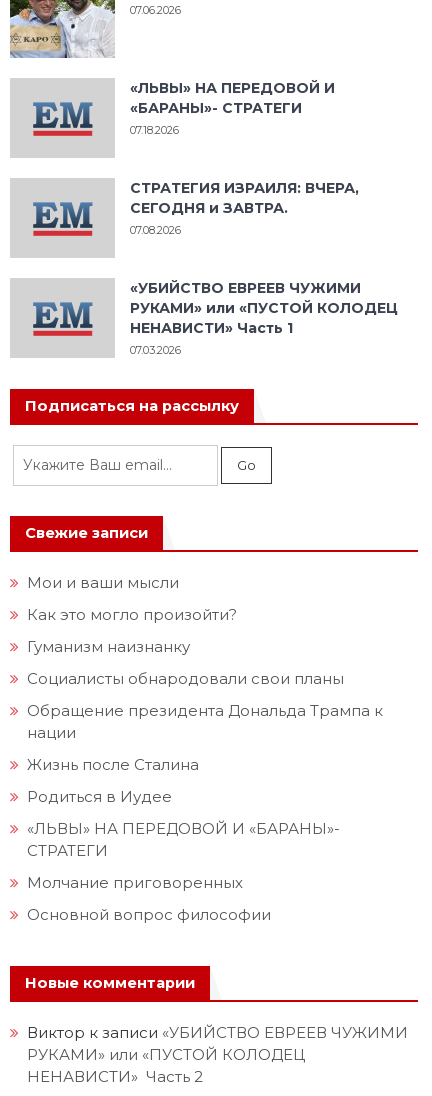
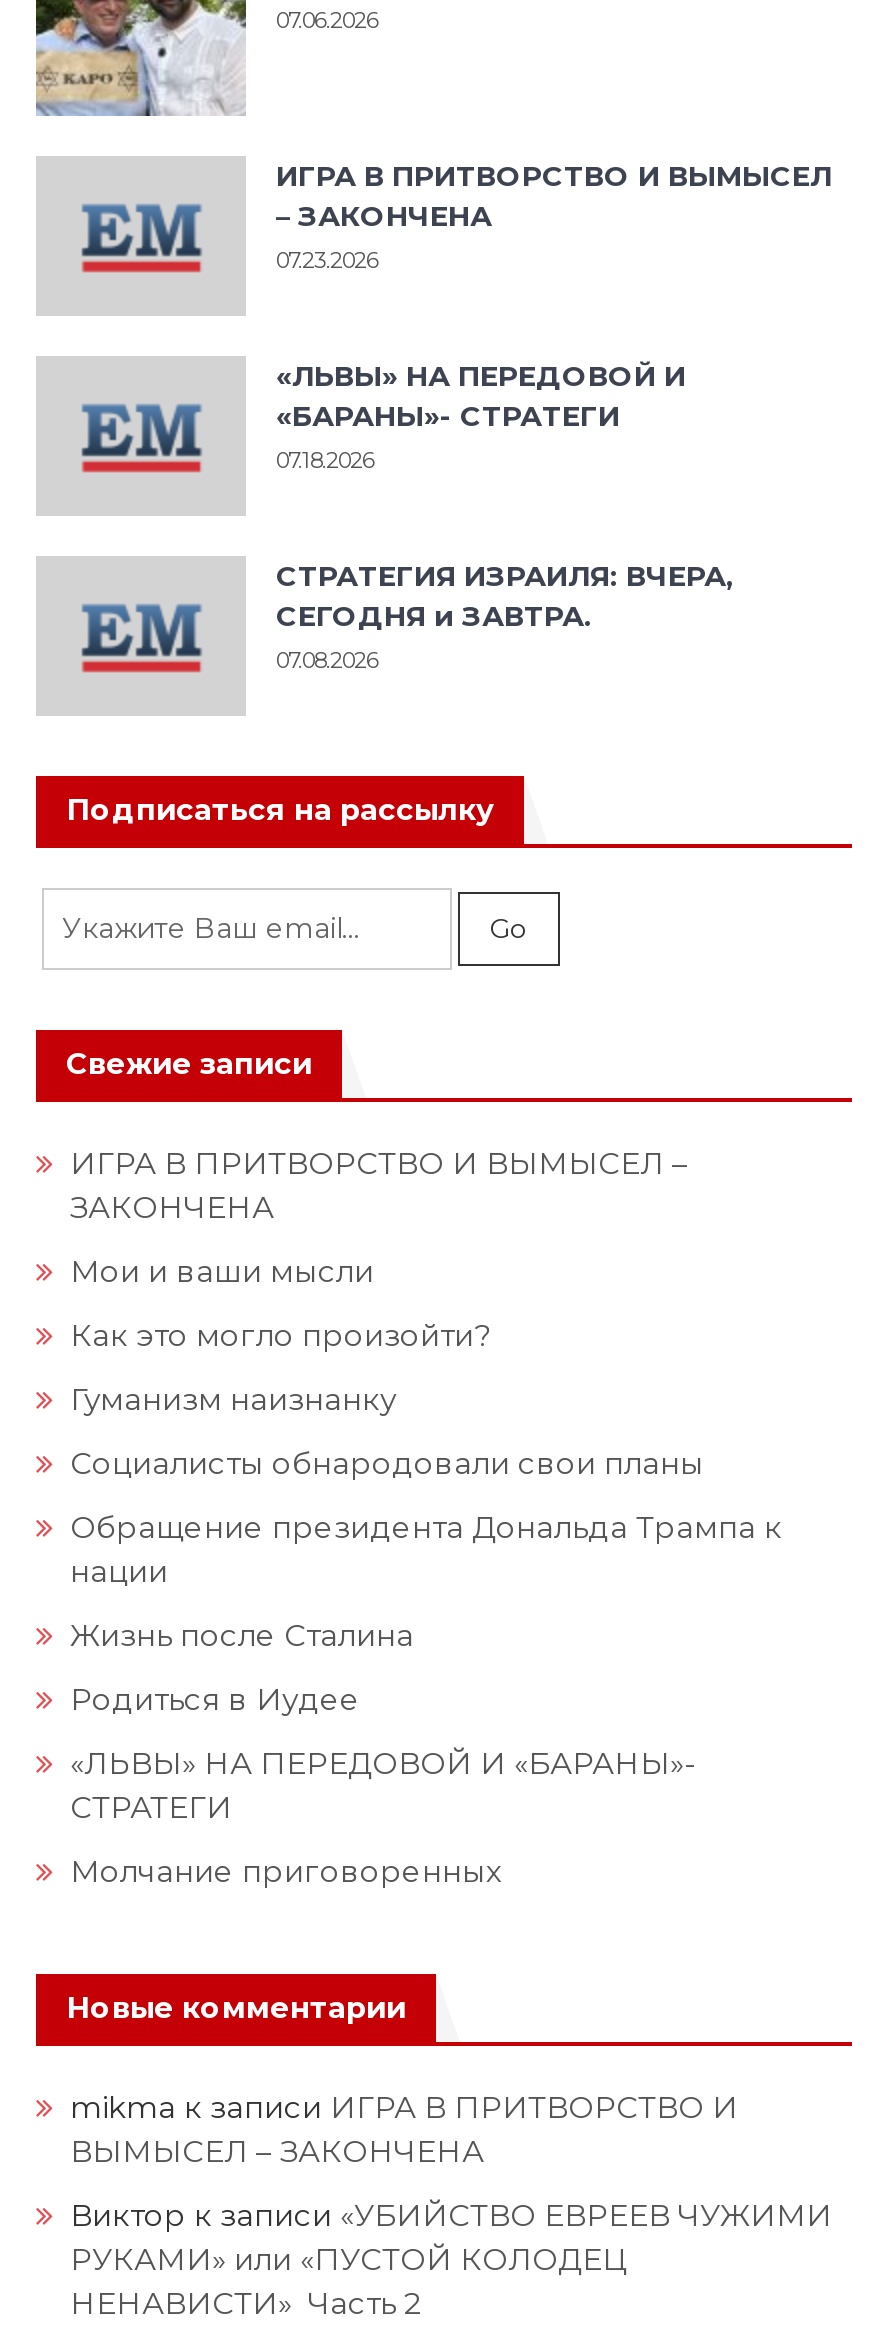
+ ИГРА В ПРИТВОРСТВО И ВЫМЫСЕЛ
+ – ЗАКОНЧЕНА
+ 07.23.2026

moved down: «ЛЬВЫ» НА ПЕРЕДОВОЙ И | «БАРАНЫ»- СТРАТЕГИ | 07.18.2026 | СТРАТЕГИЯ ИЗРАИЛЯ: ВЧЕРА, | СЕГОДНЯ и ЗАВТРА. | 07.08.2026

- «УБИЙСТВО ЕВРЕЕВ ЧУЖИМИ
- РУКАМИ» или «ПУСТОЙ КОЛОДЕЦ
- НЕНАВИСТИ» Часть 1
- 07.03.2026

+ ИГРА В ПРИТВОРСТВО И ВЫМЫСЕЛ –
+ ЗАКОНЧЕНА

- Основной вопрос философии

+ mikma к записи ИГРА В ПРИТВОРСТВО И
+ ВЫМЫСЕЛ – ЗАКОНЧЕНА
